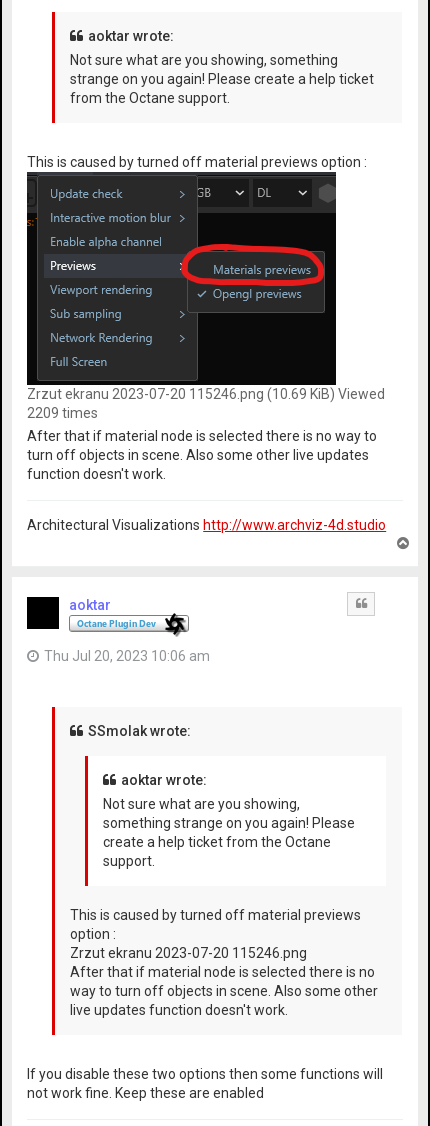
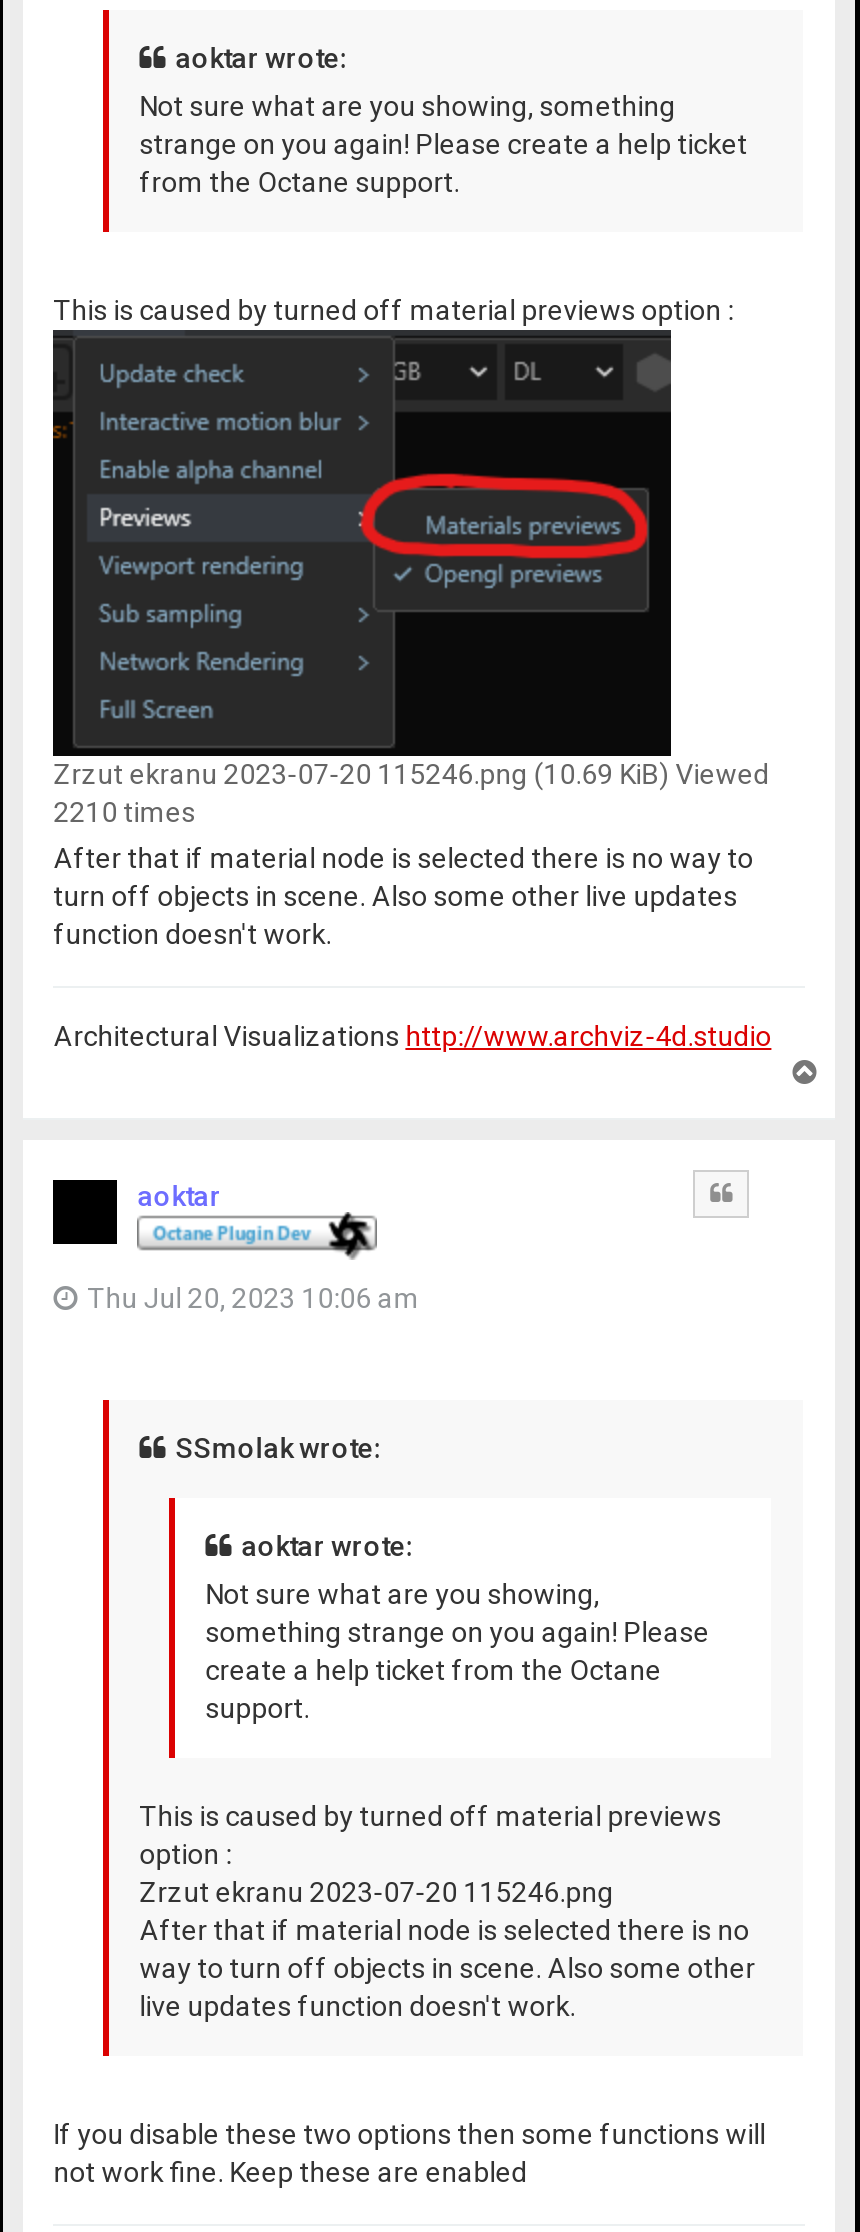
- 2209 times
+ 2210 times
